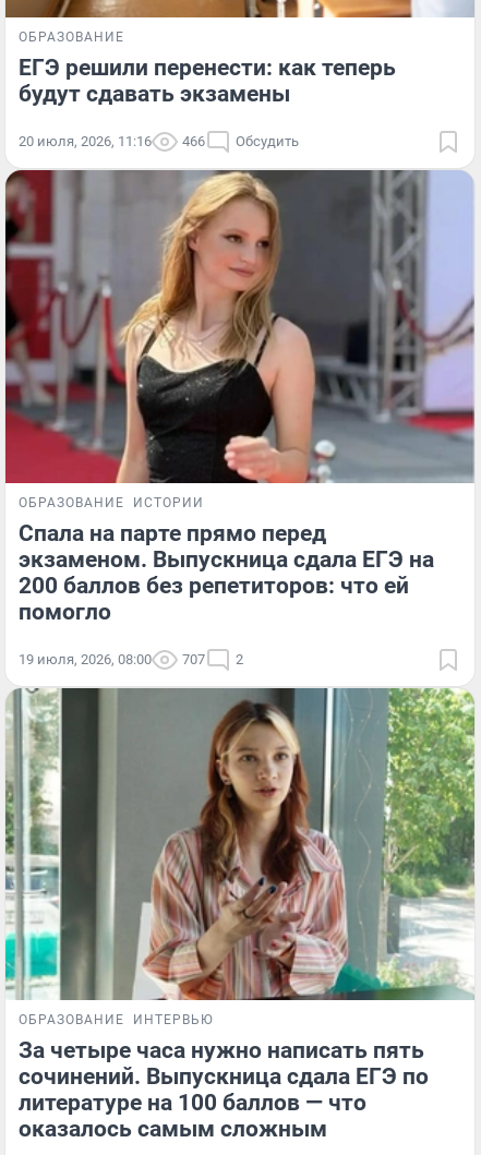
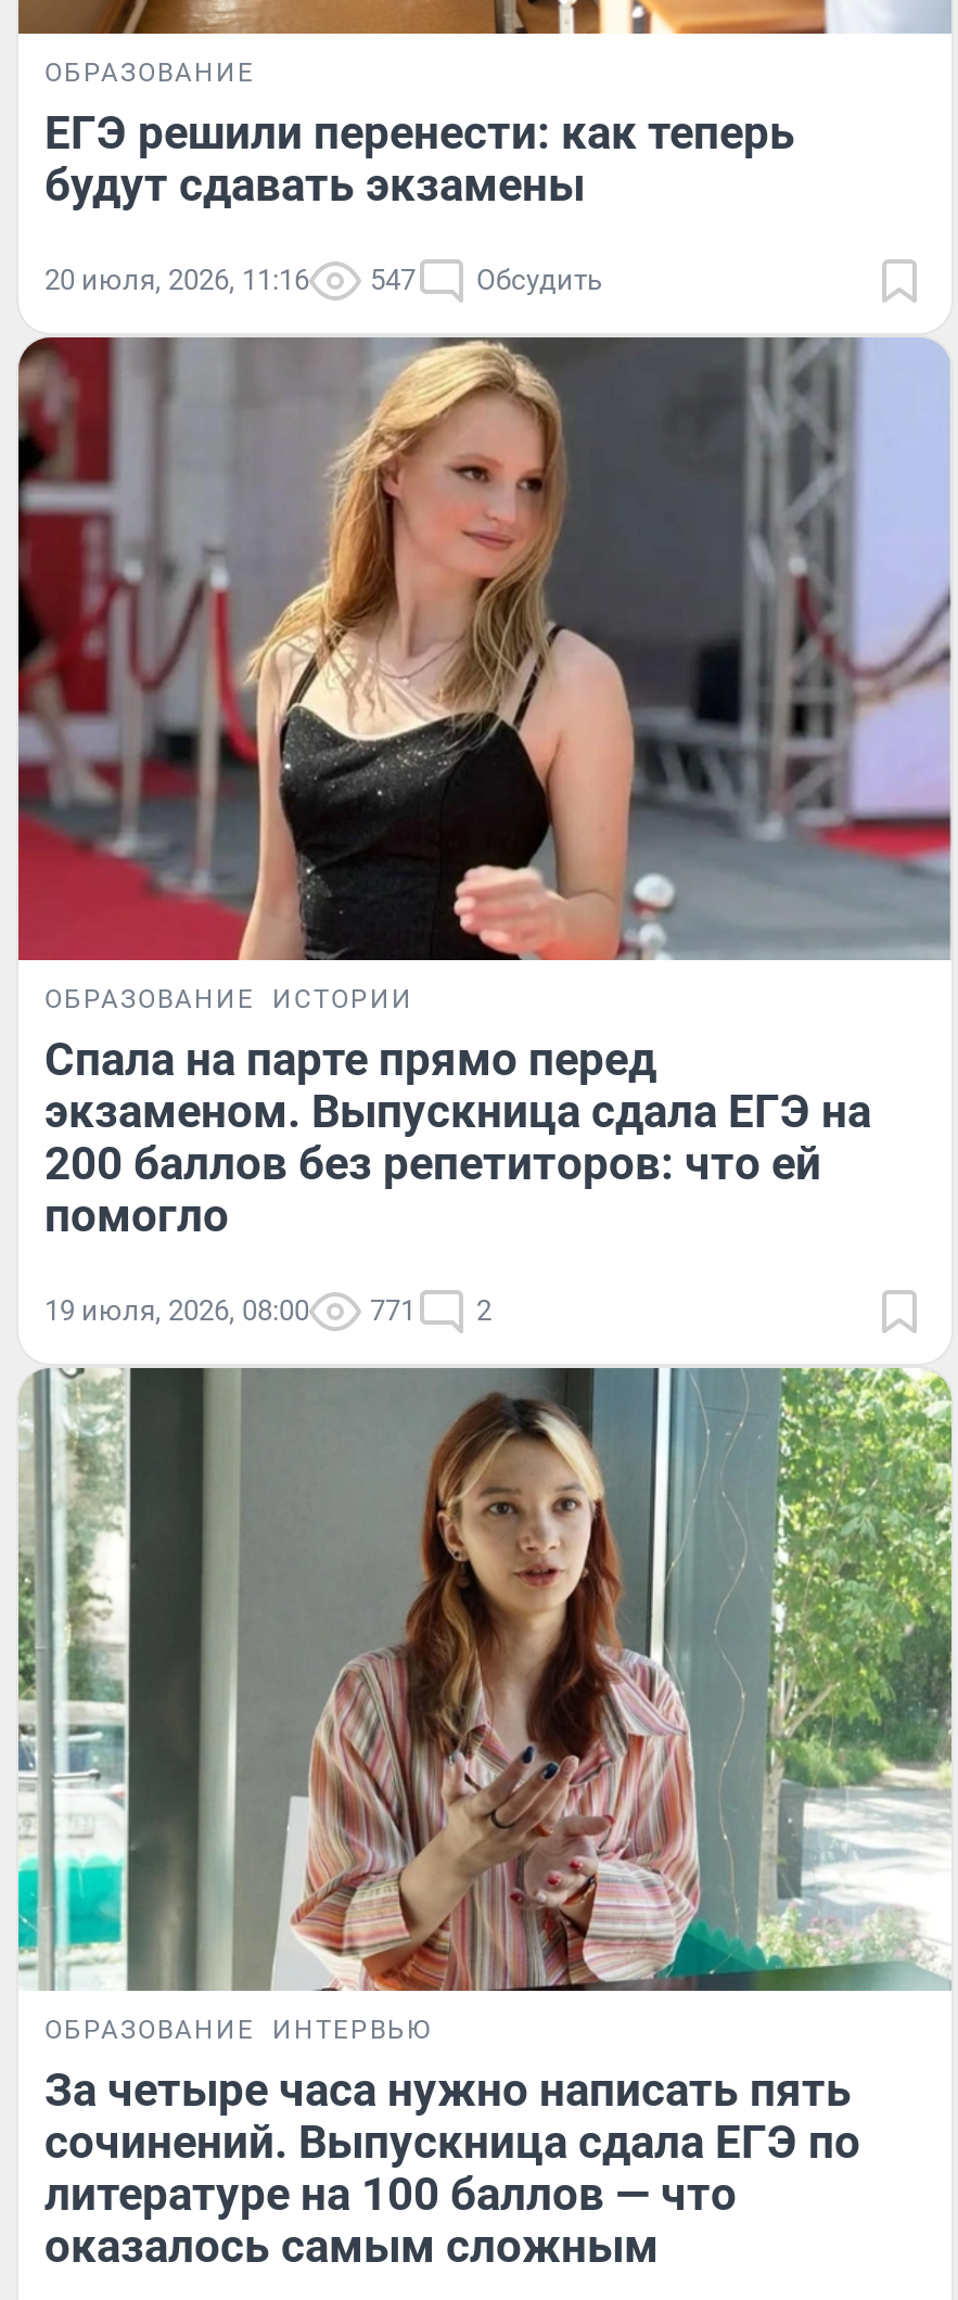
- 20 июля, 2026, 11:16 466 Обсудить
+ 20 июля, 2026, 11:16 547 Обсудить

- 19 июля, 2026, 08:00 707 2
+ 19 июля, 2026, 08:00 771 2
